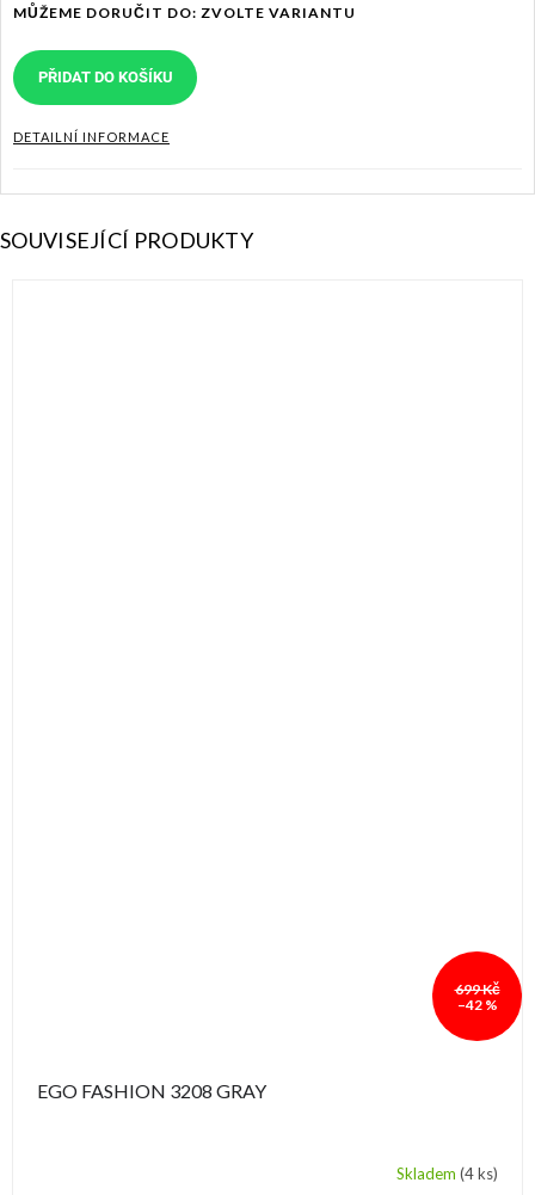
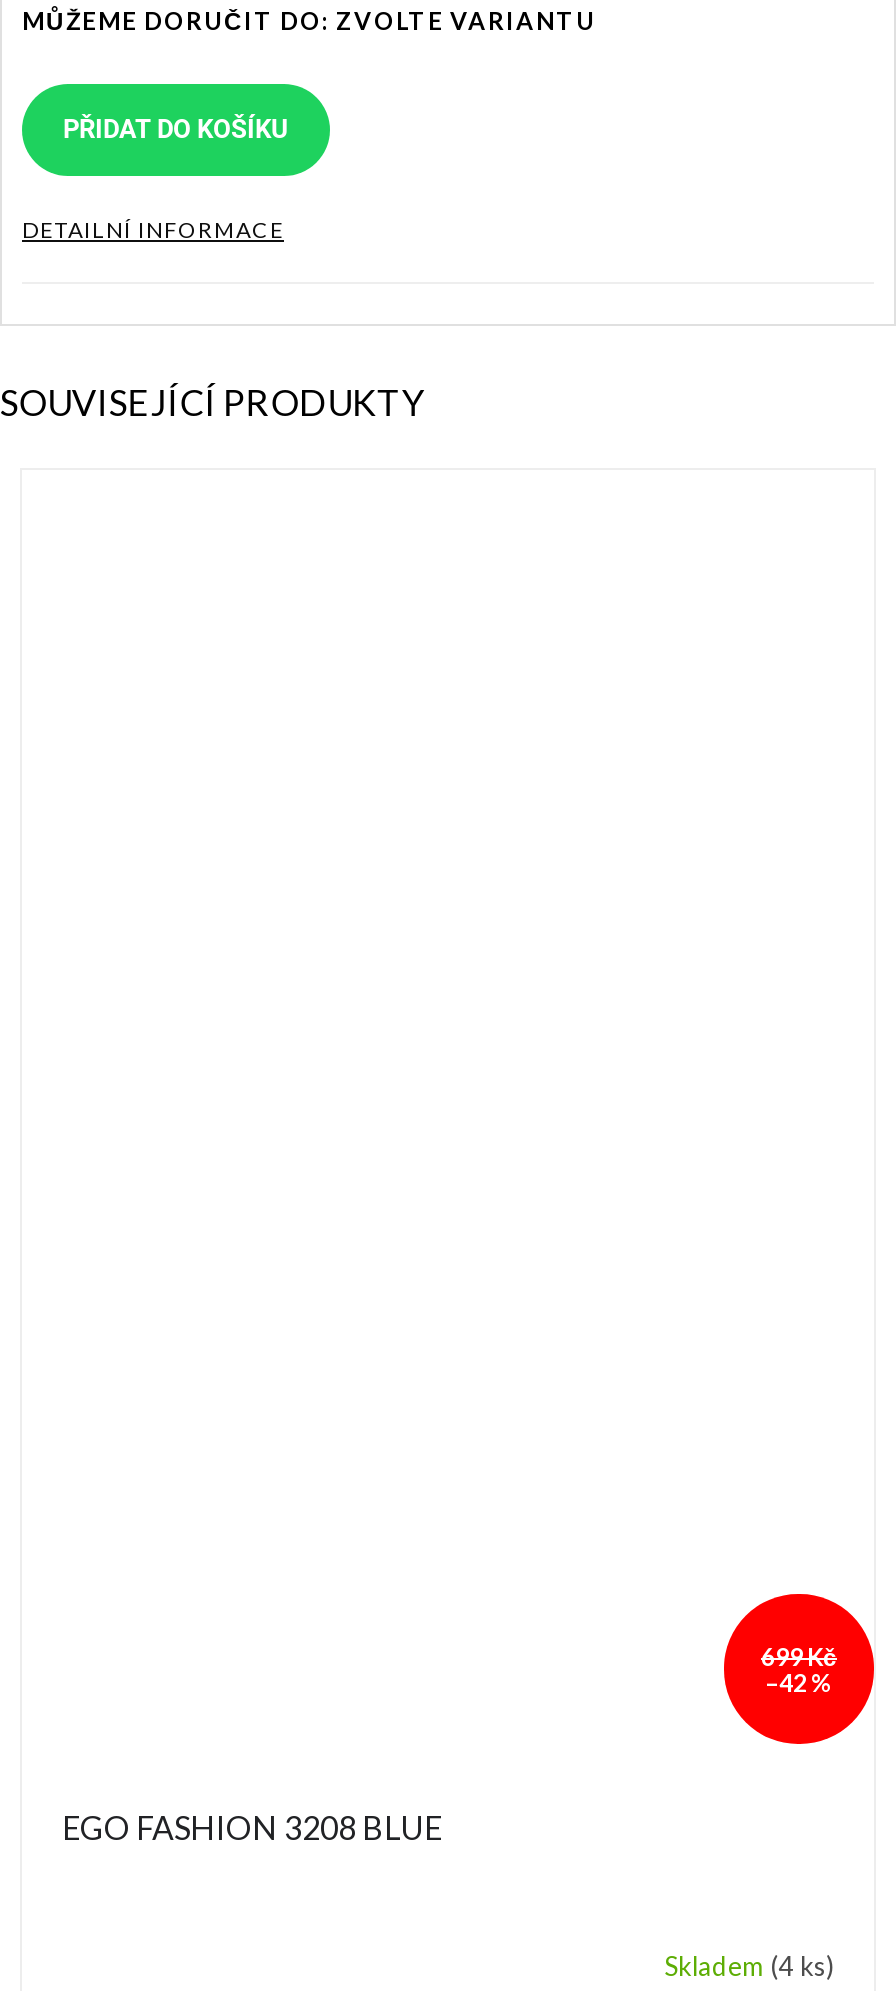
- EGO FASHION 3208 GRAY
+ EGO FASHION 3208 BLUE
